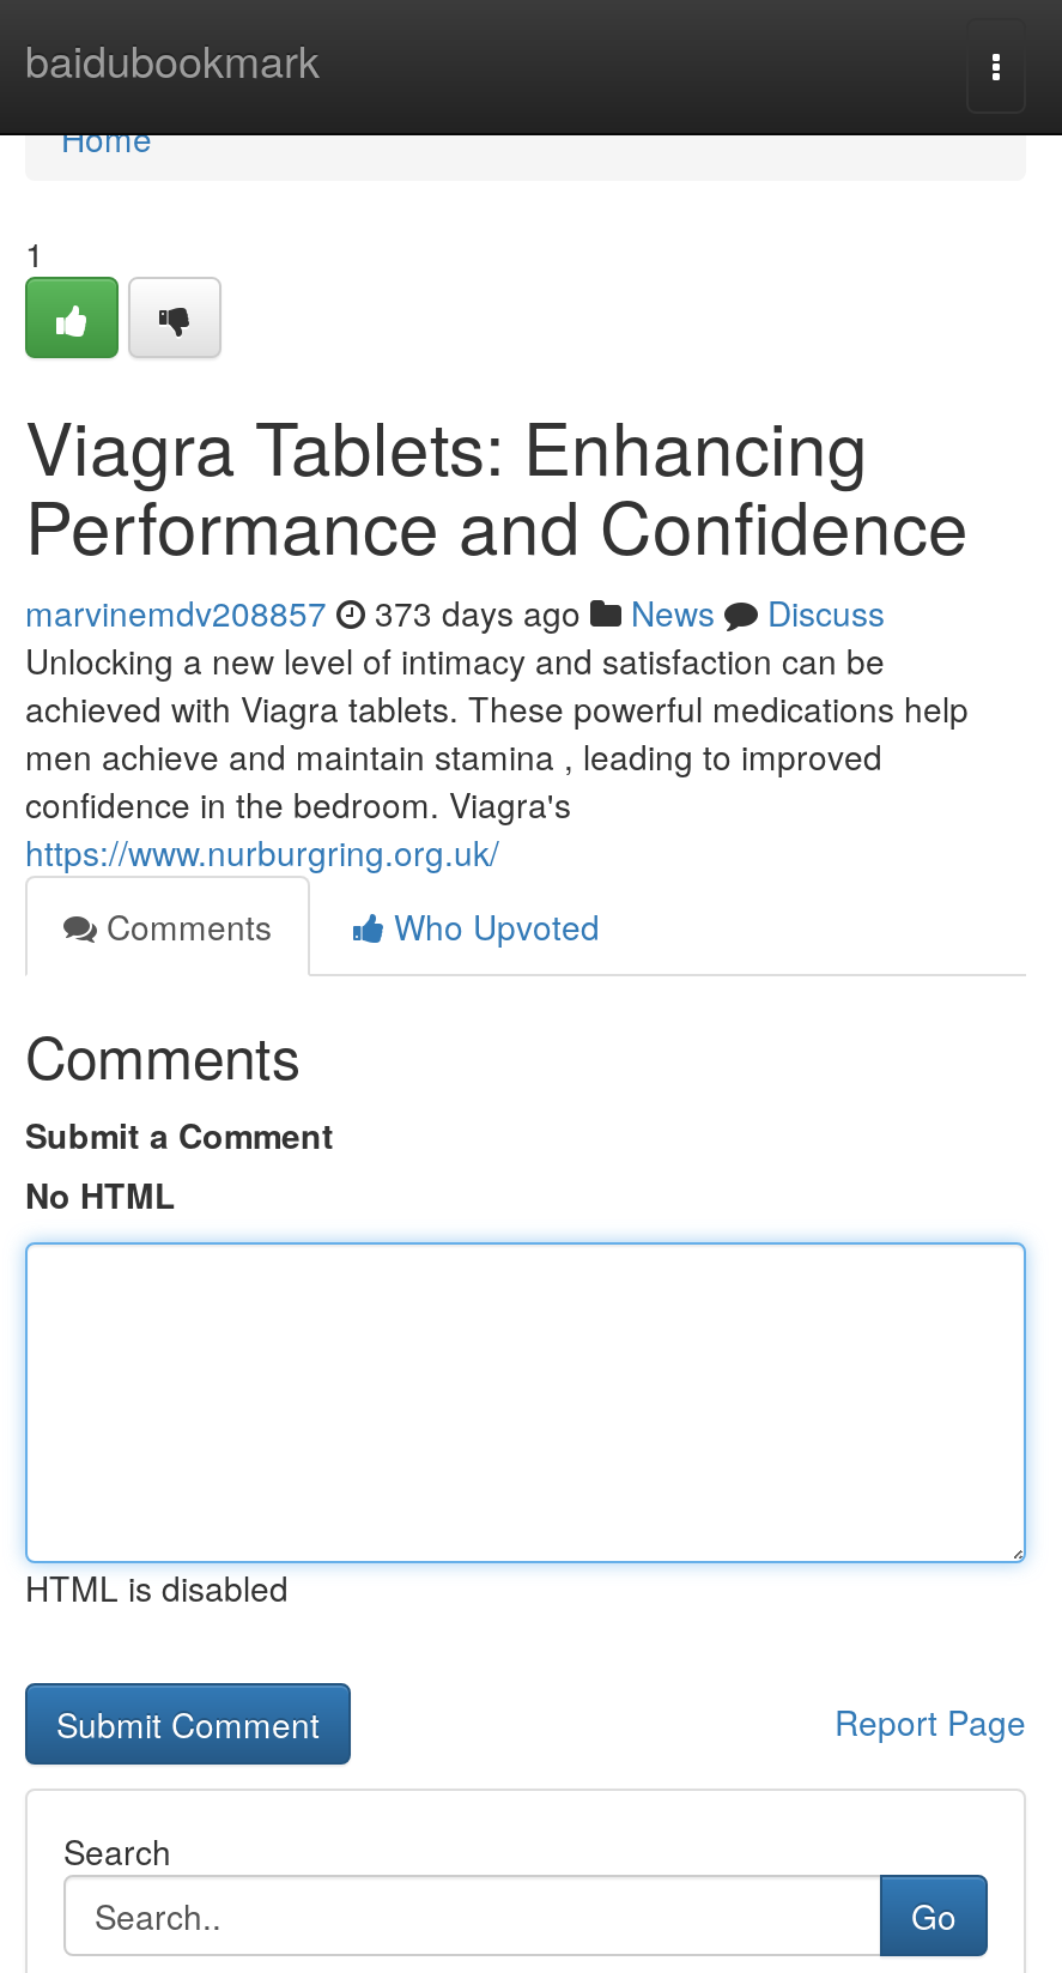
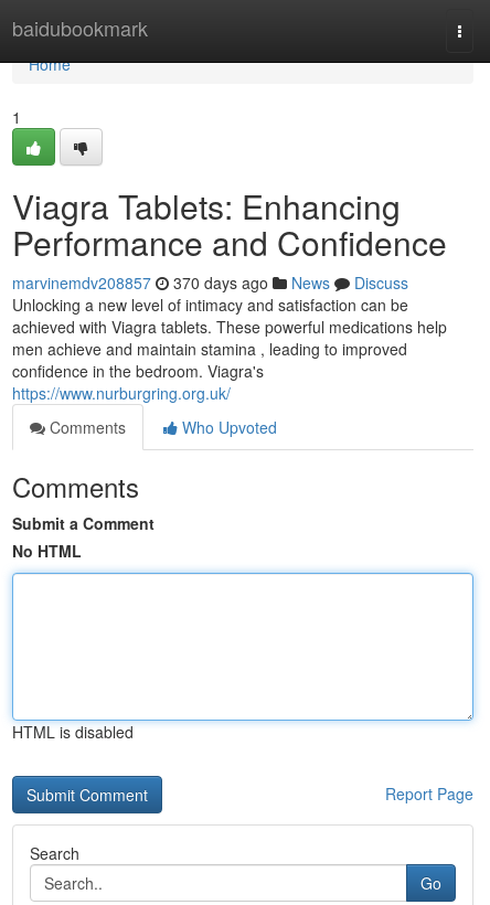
- marvinemdv208857 373 days ago News Discuss
+ marvinemdv208857 370 days ago News Discuss
